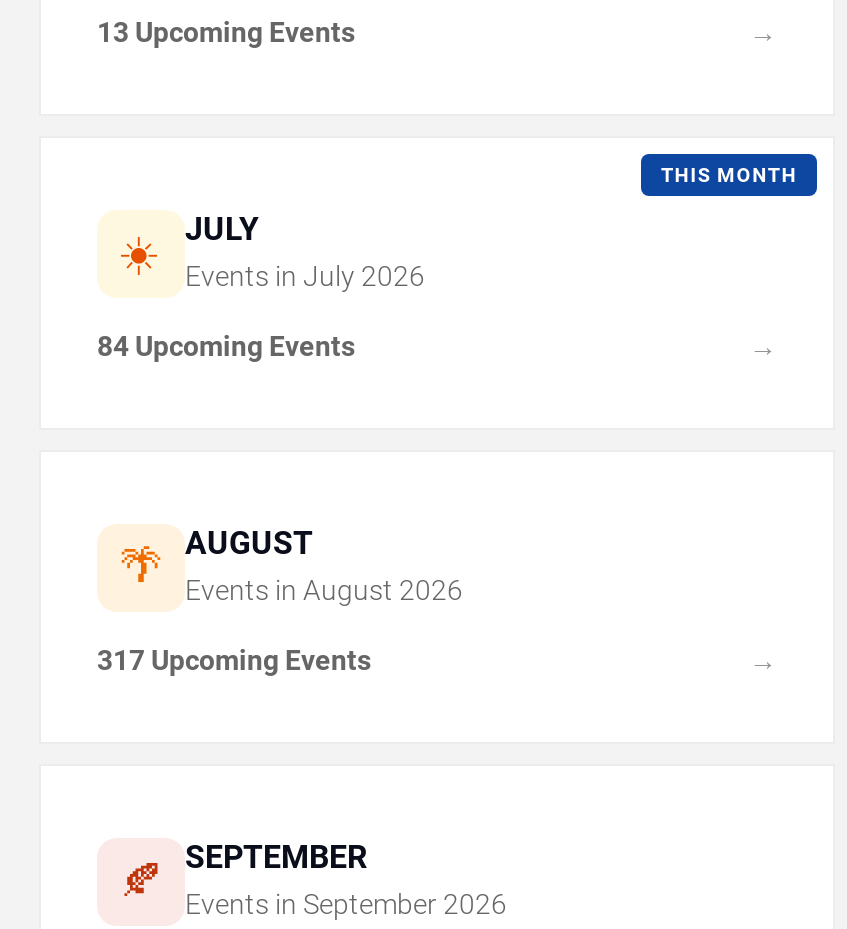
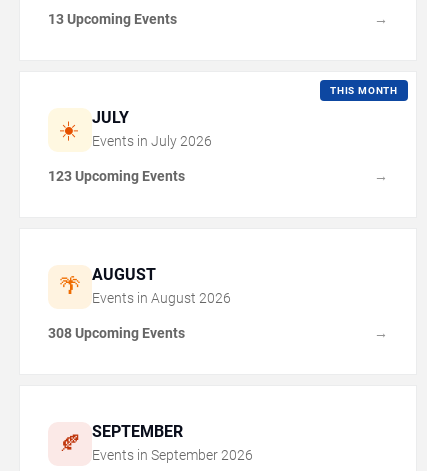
- 84 Upcoming Events
+ 123 Upcoming Events

- 317 Upcoming Events
+ 308 Upcoming Events
